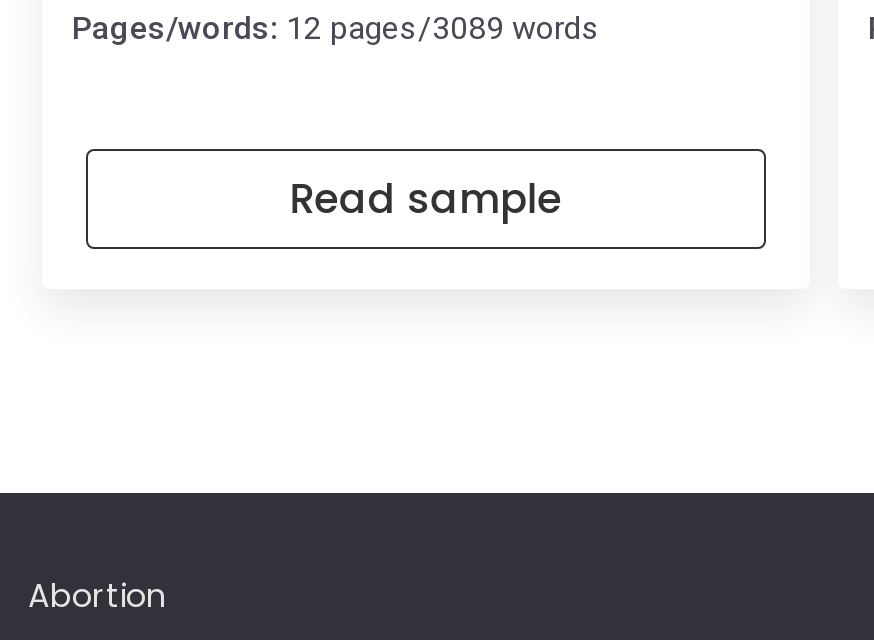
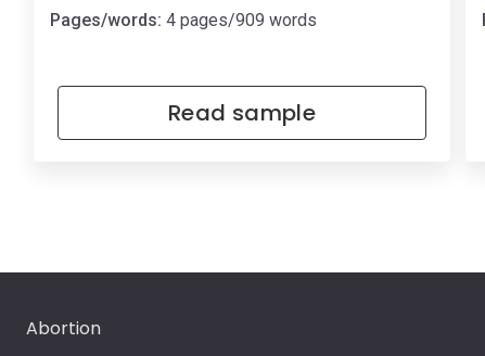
- Pages/words: 12 pages/3089 words
+ Pages/words: 4 pages/909 words
